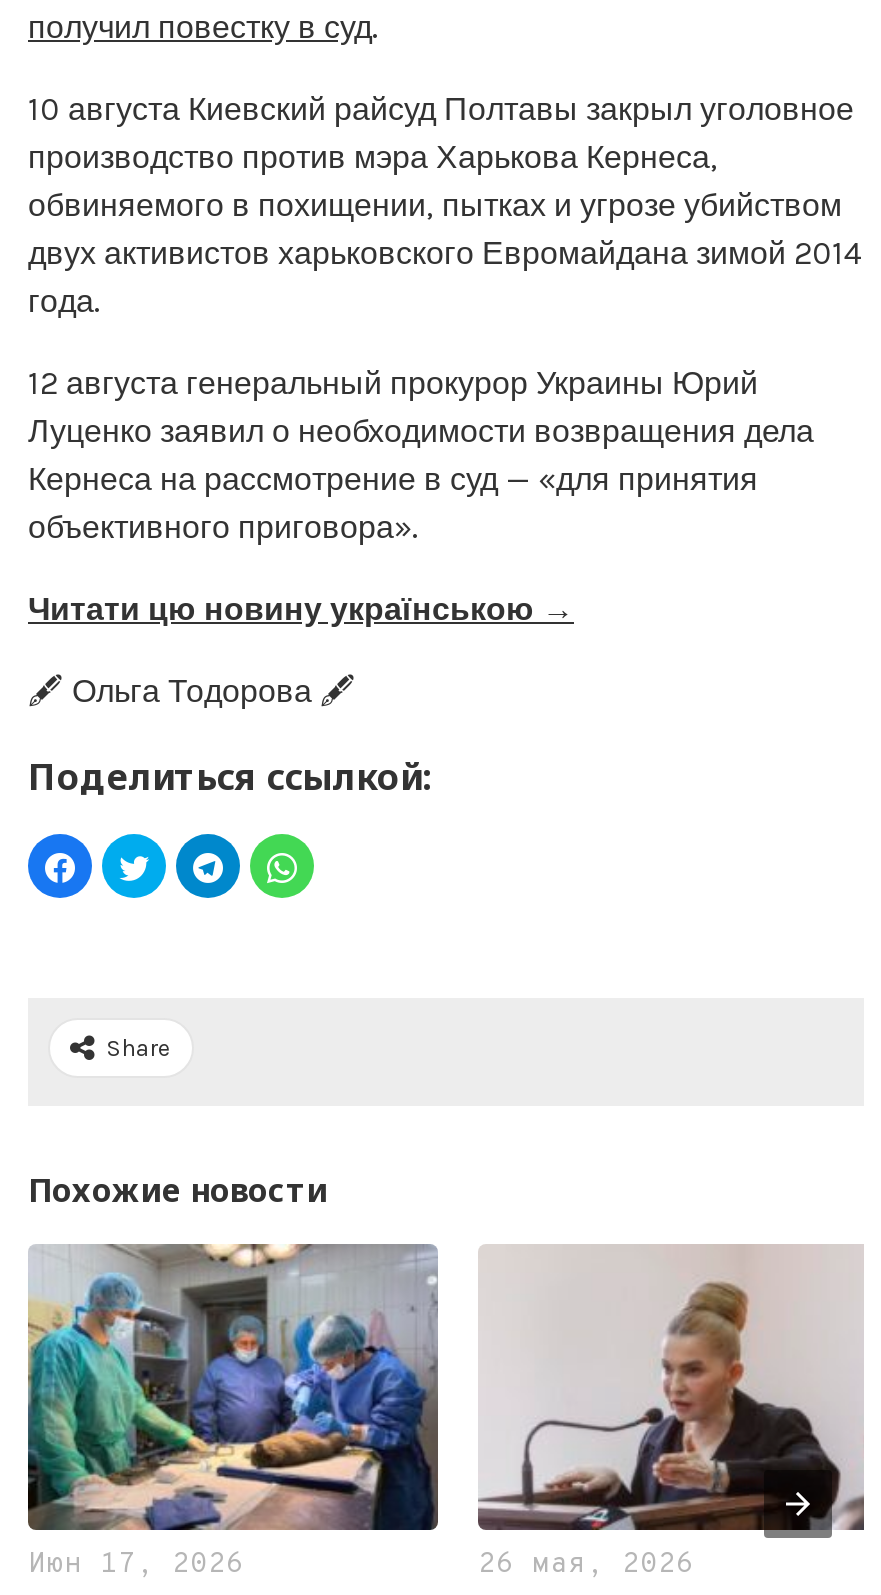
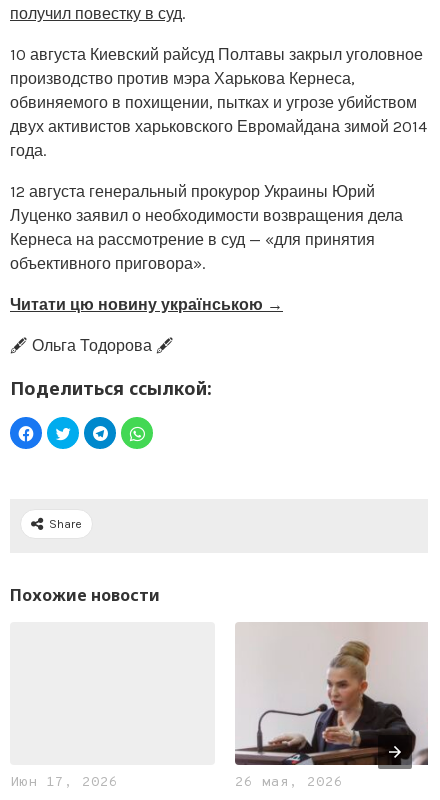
- [image]
